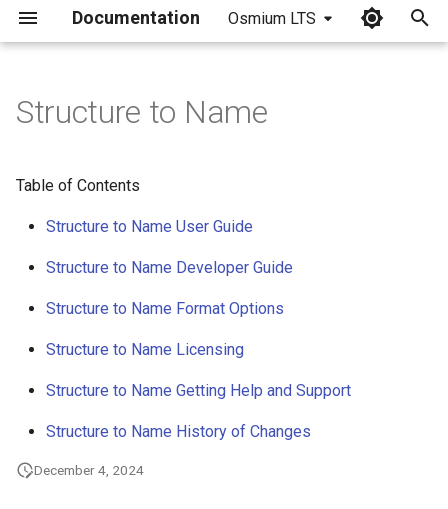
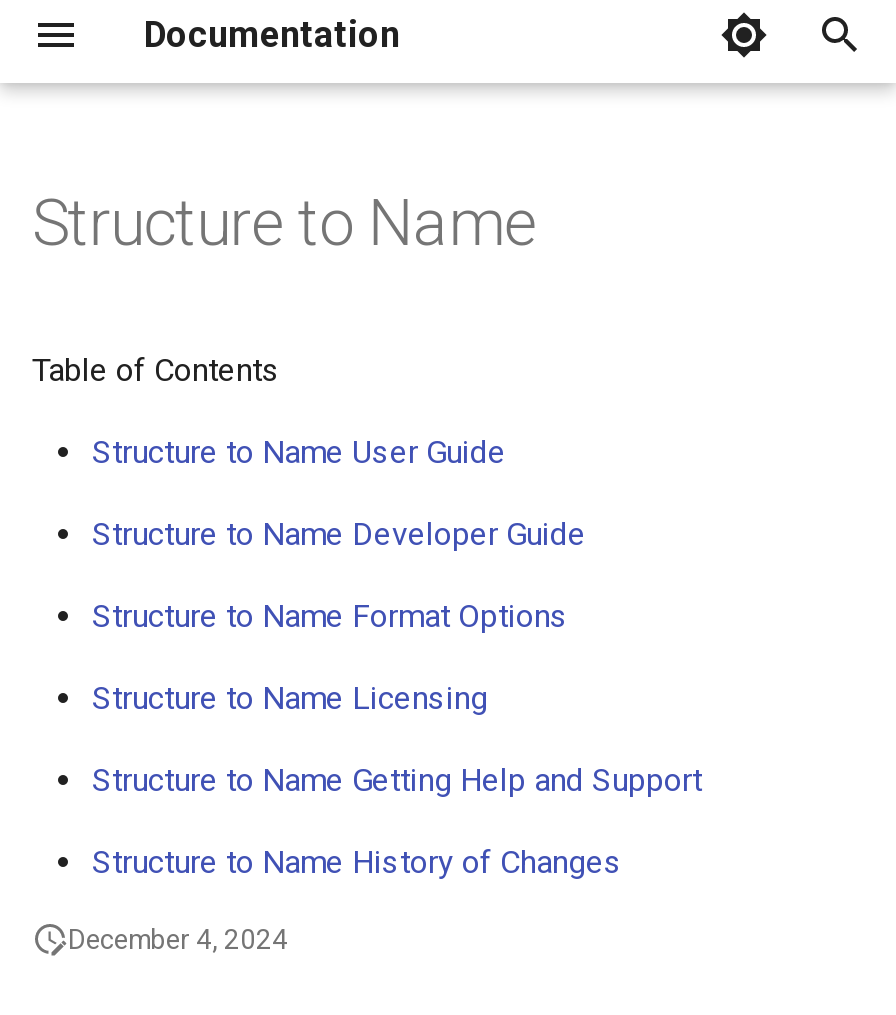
- Osmium LTS
